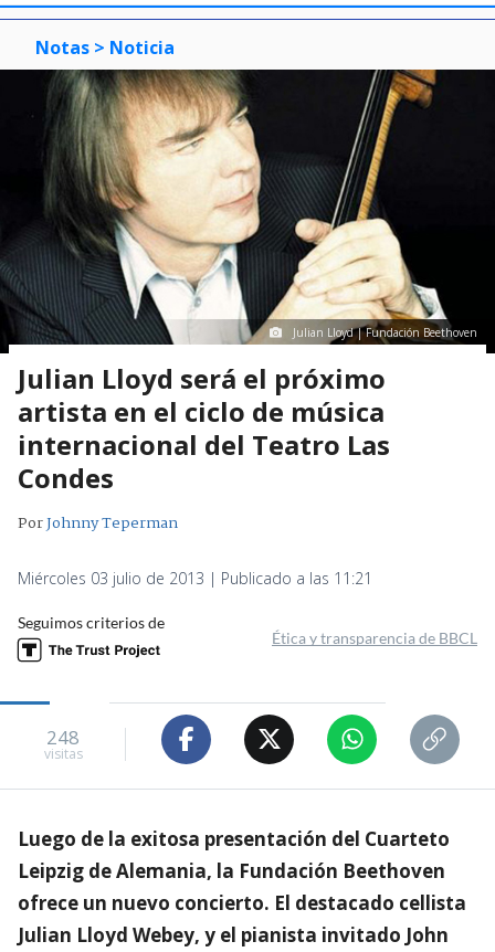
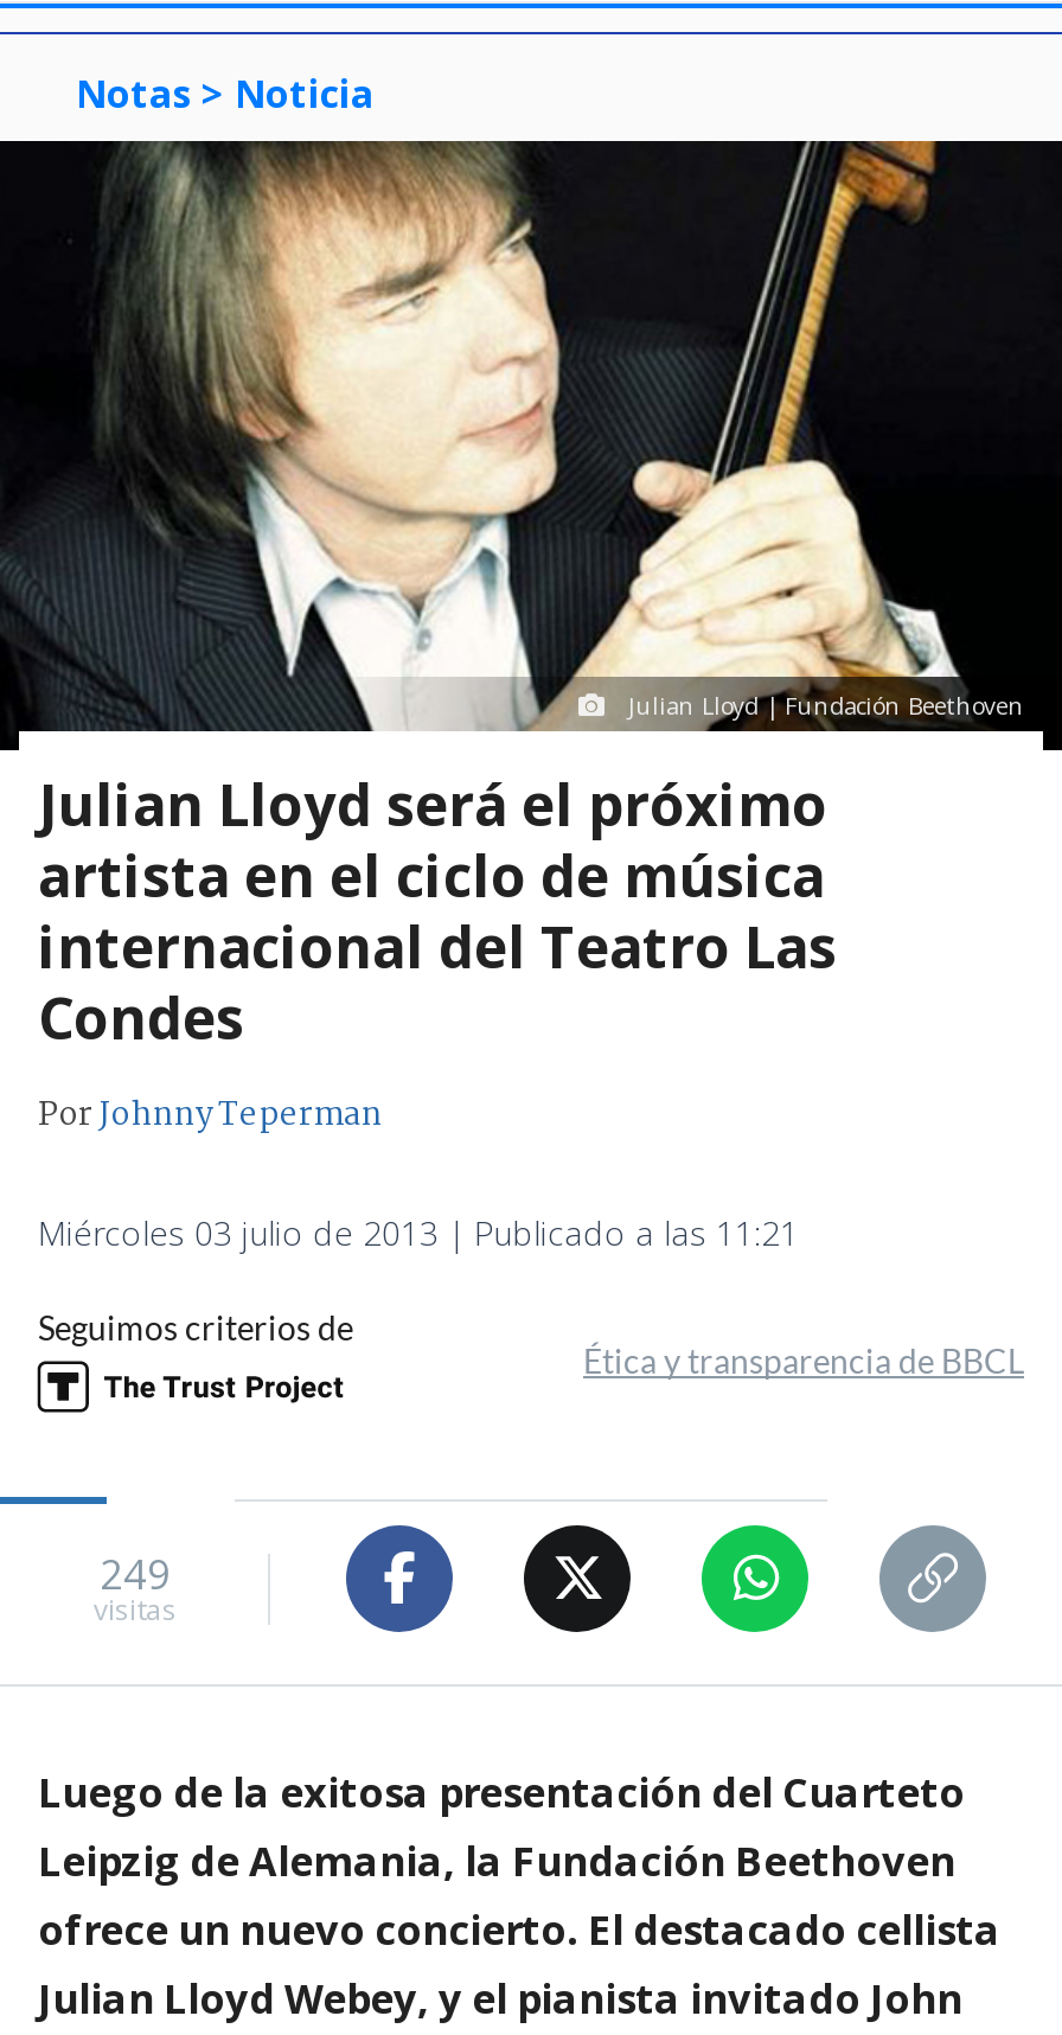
- 248
+ 249
